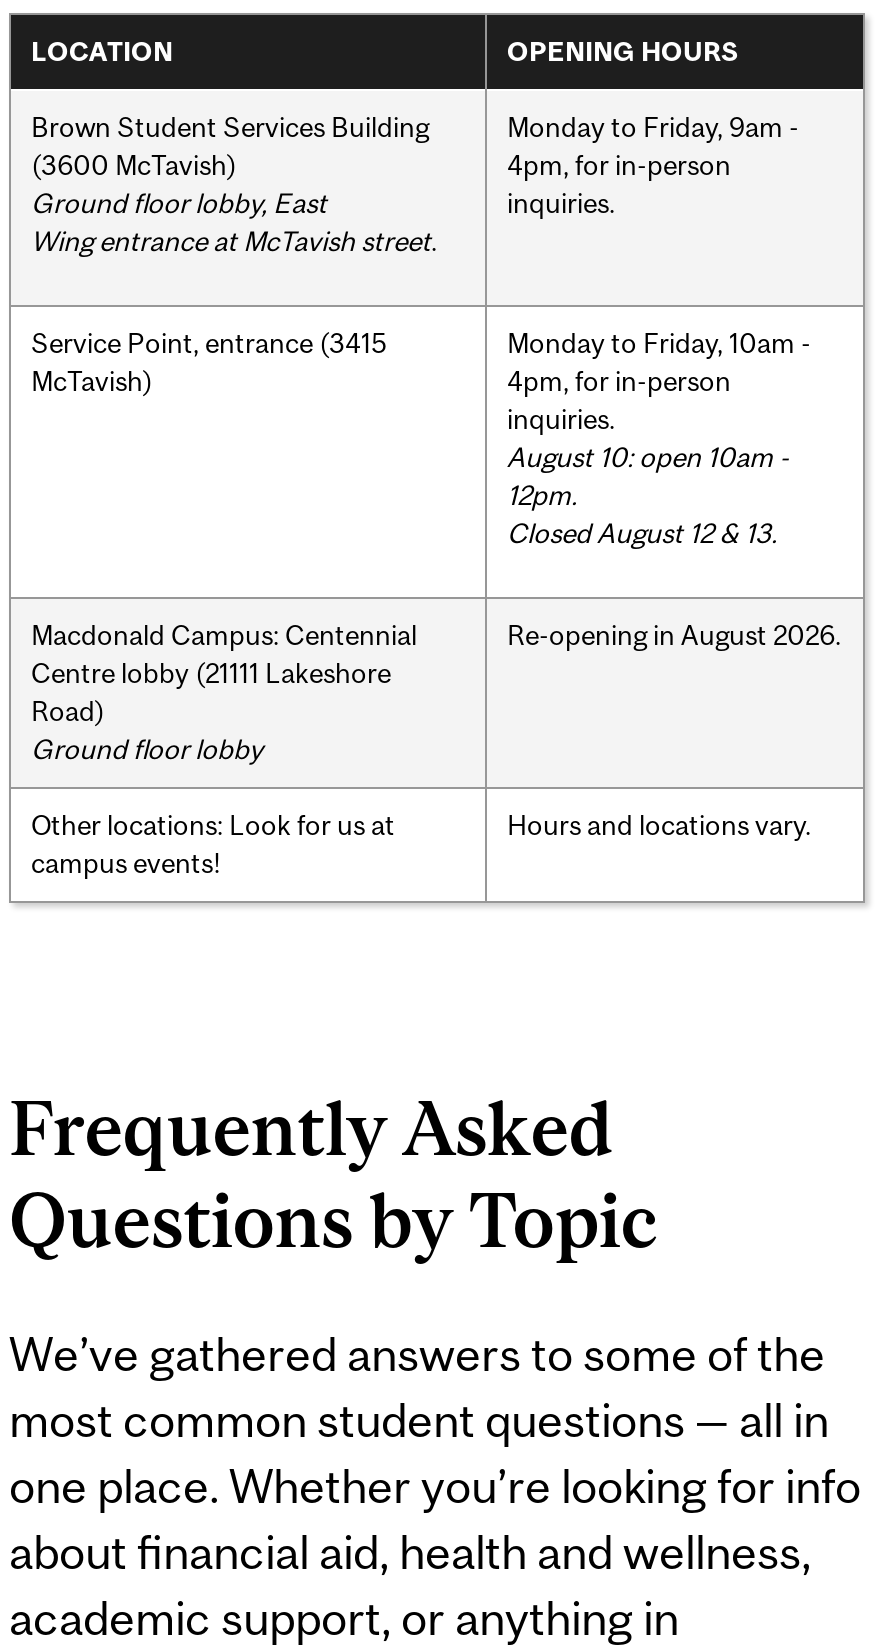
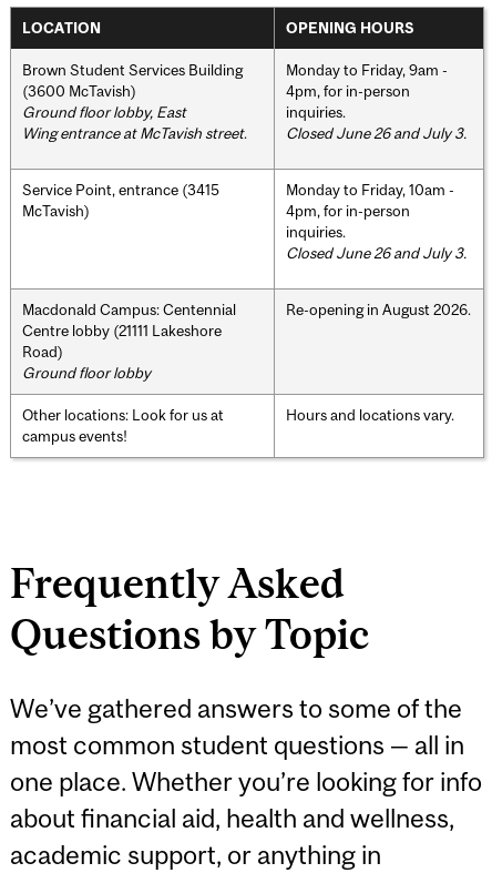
+ Closed June 26 and July 3.

- August 10: open 10am -
- 12pm.
- Closed August 12 & 13.
+ Closed June 26 and July 3.
